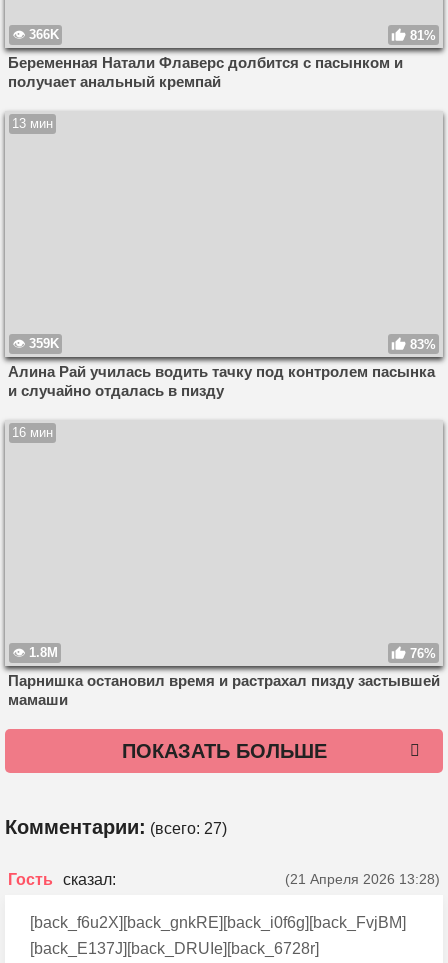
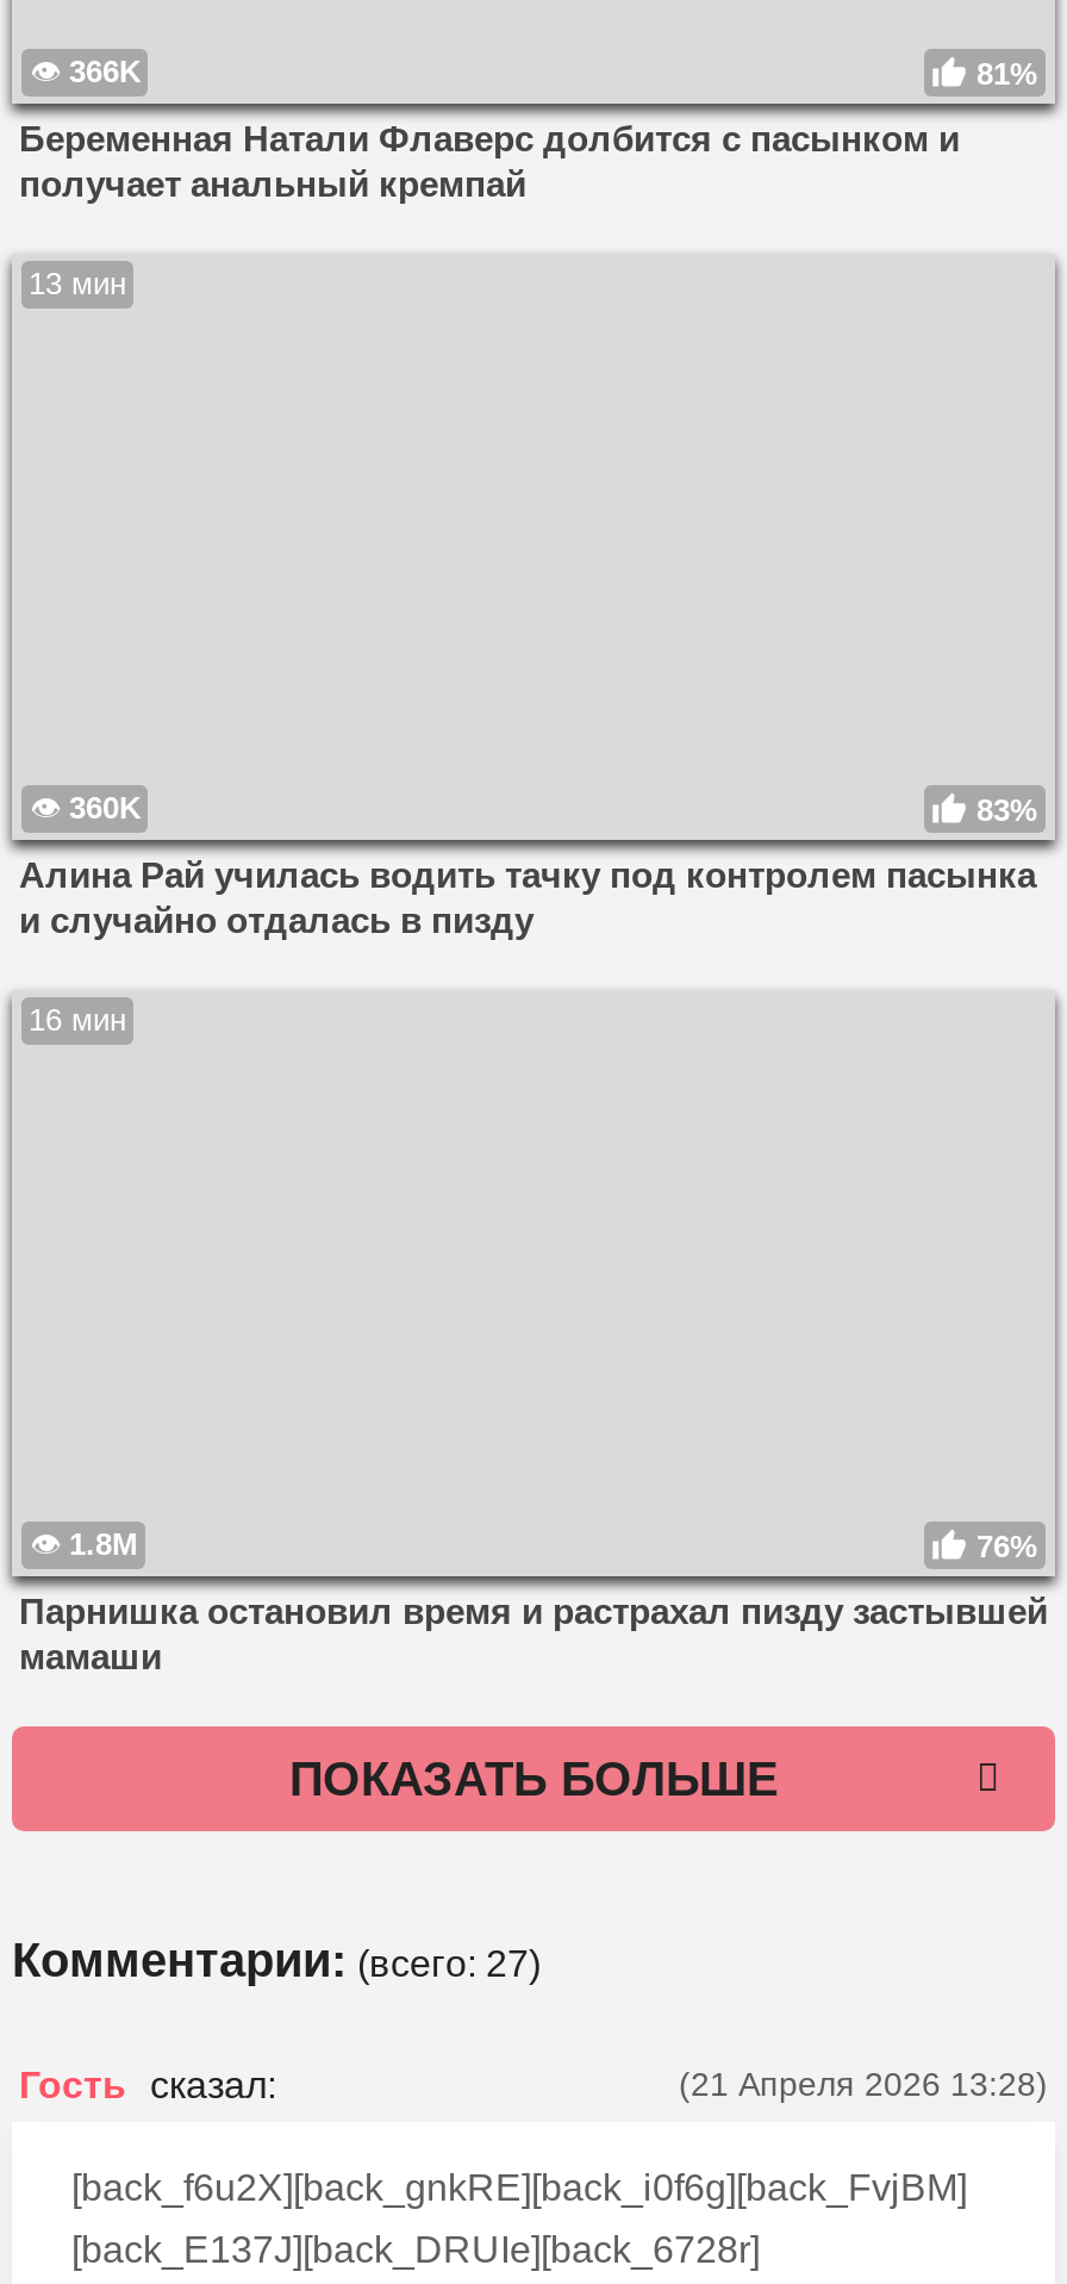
- 359K
+ 360K
